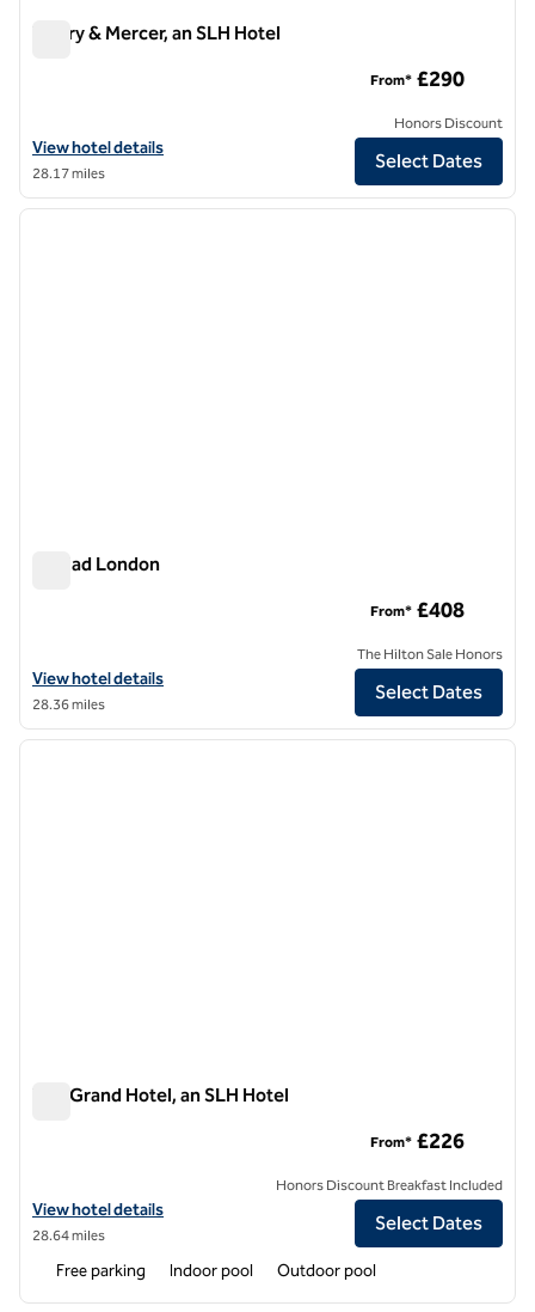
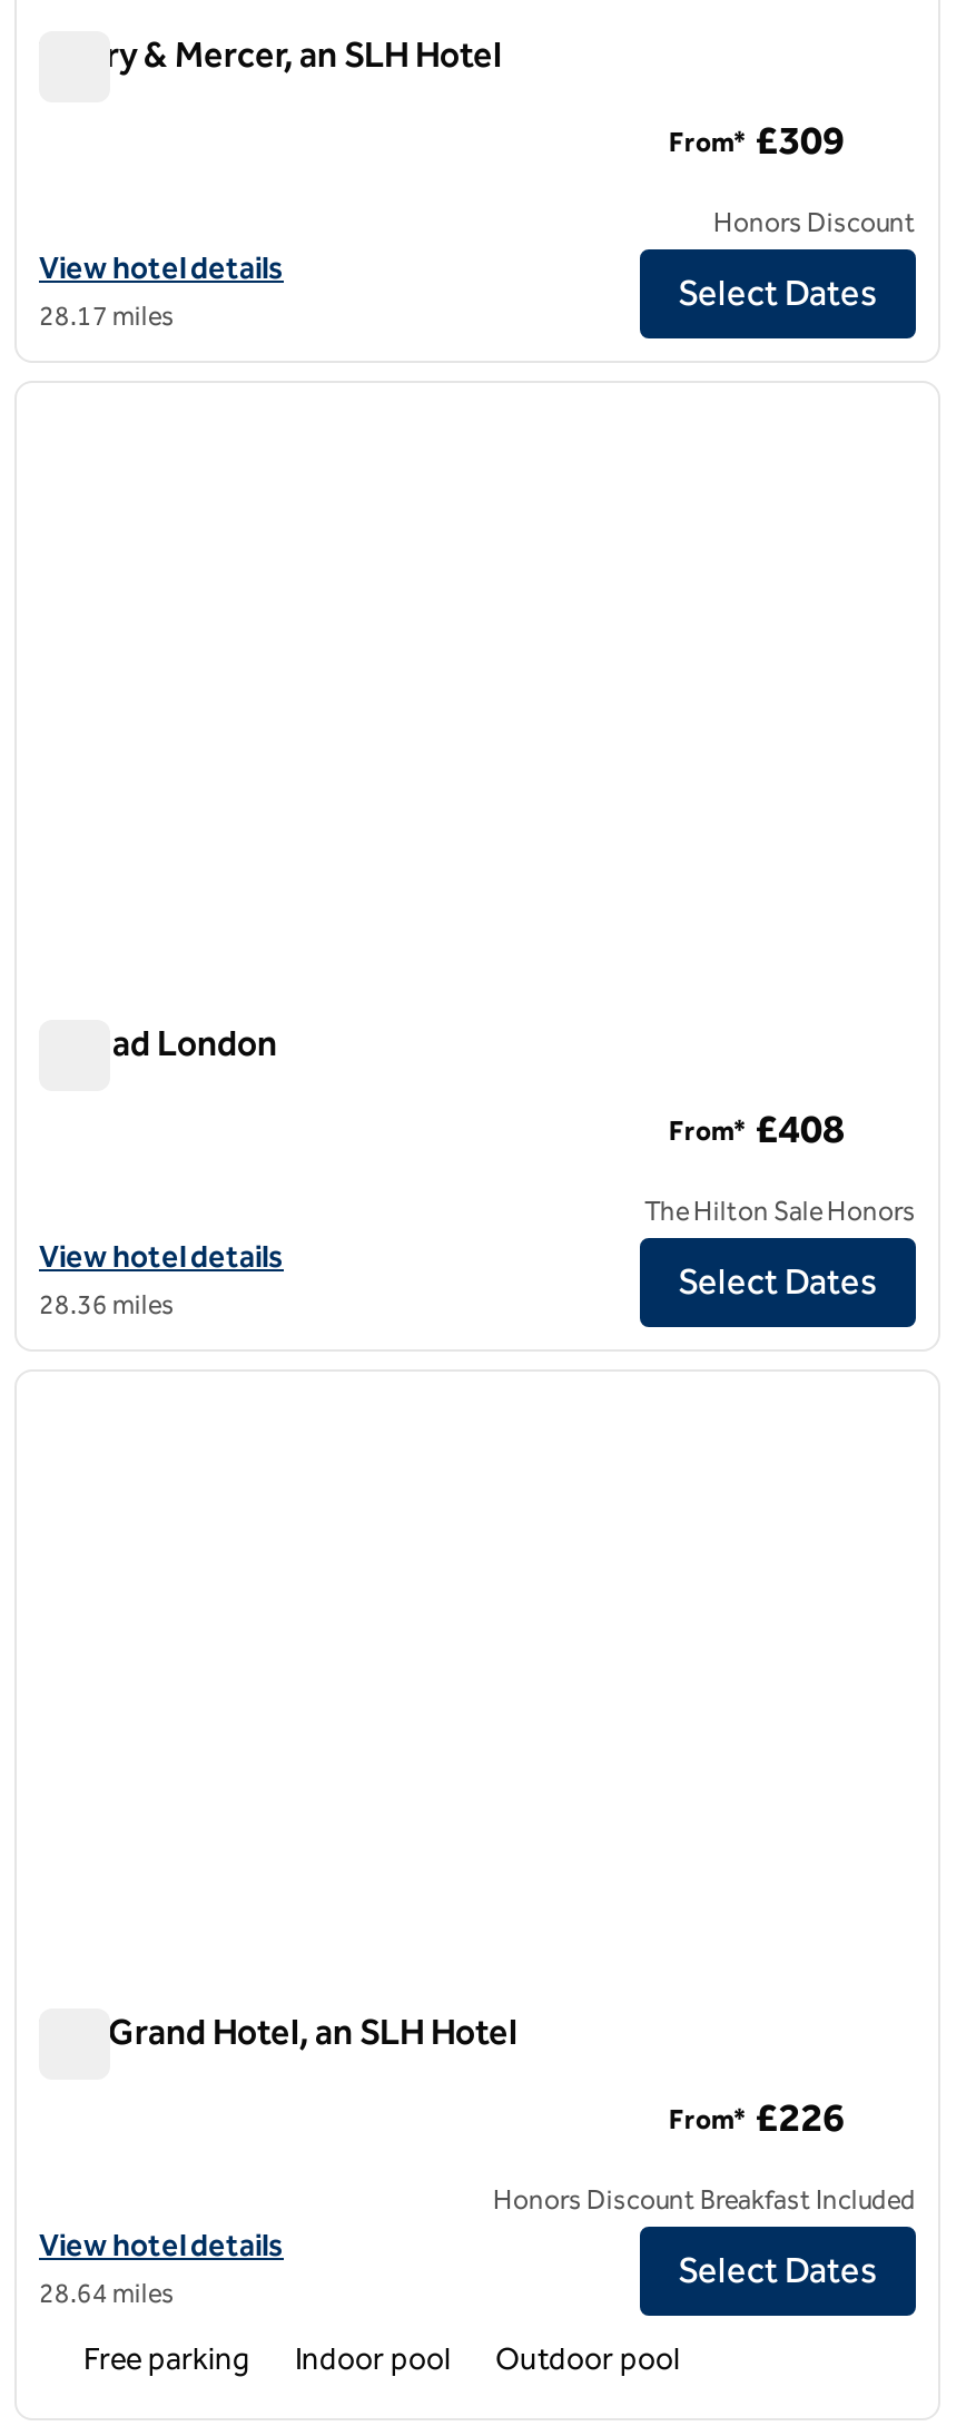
- From* £290
+ From* £309
